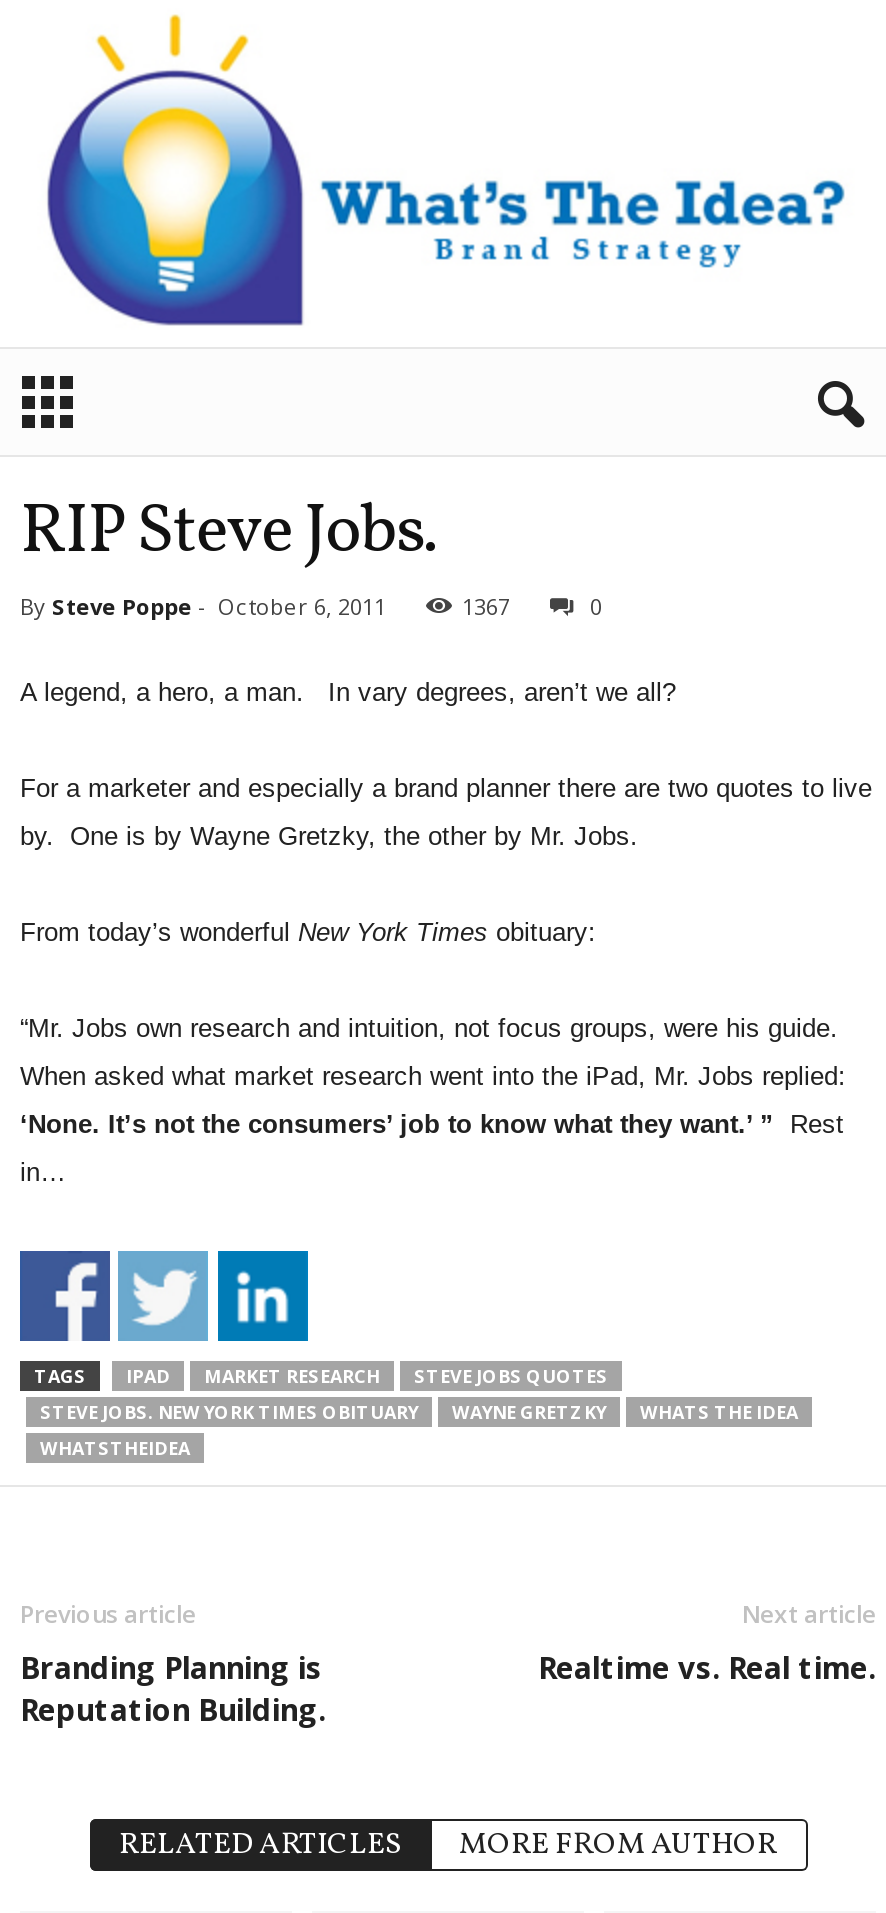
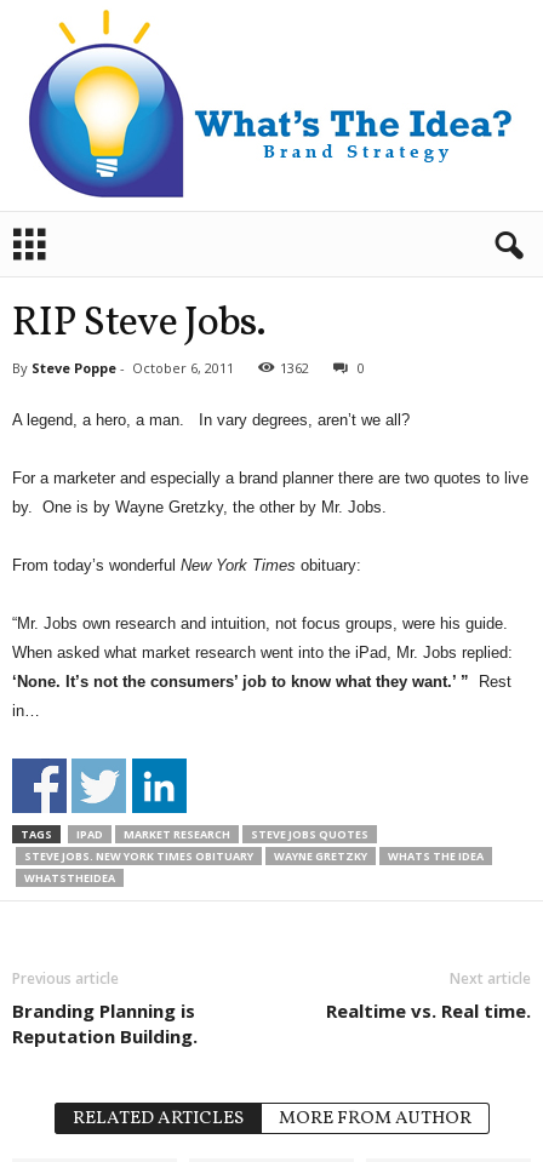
- 1367
+ 1362
